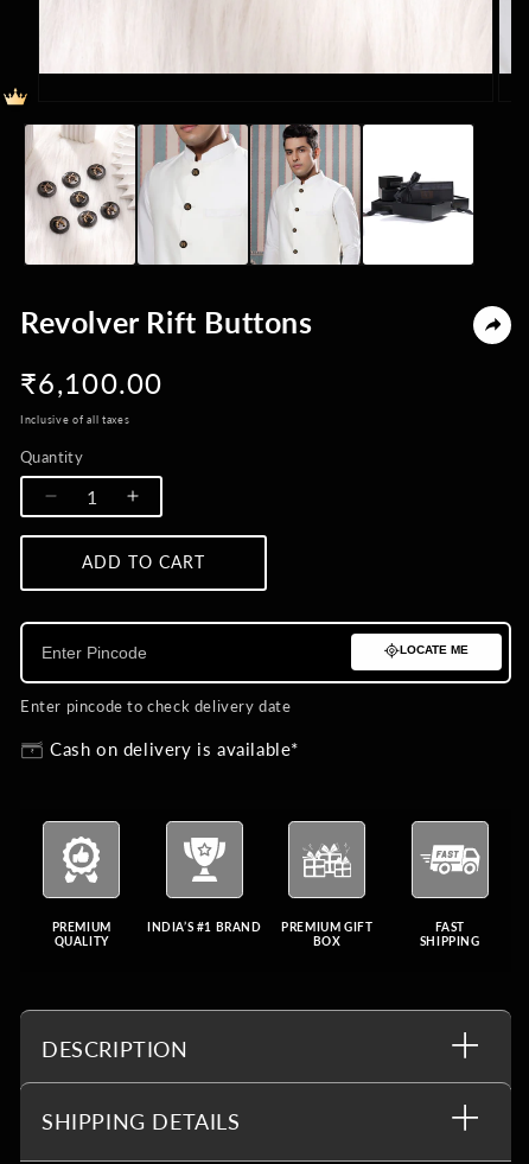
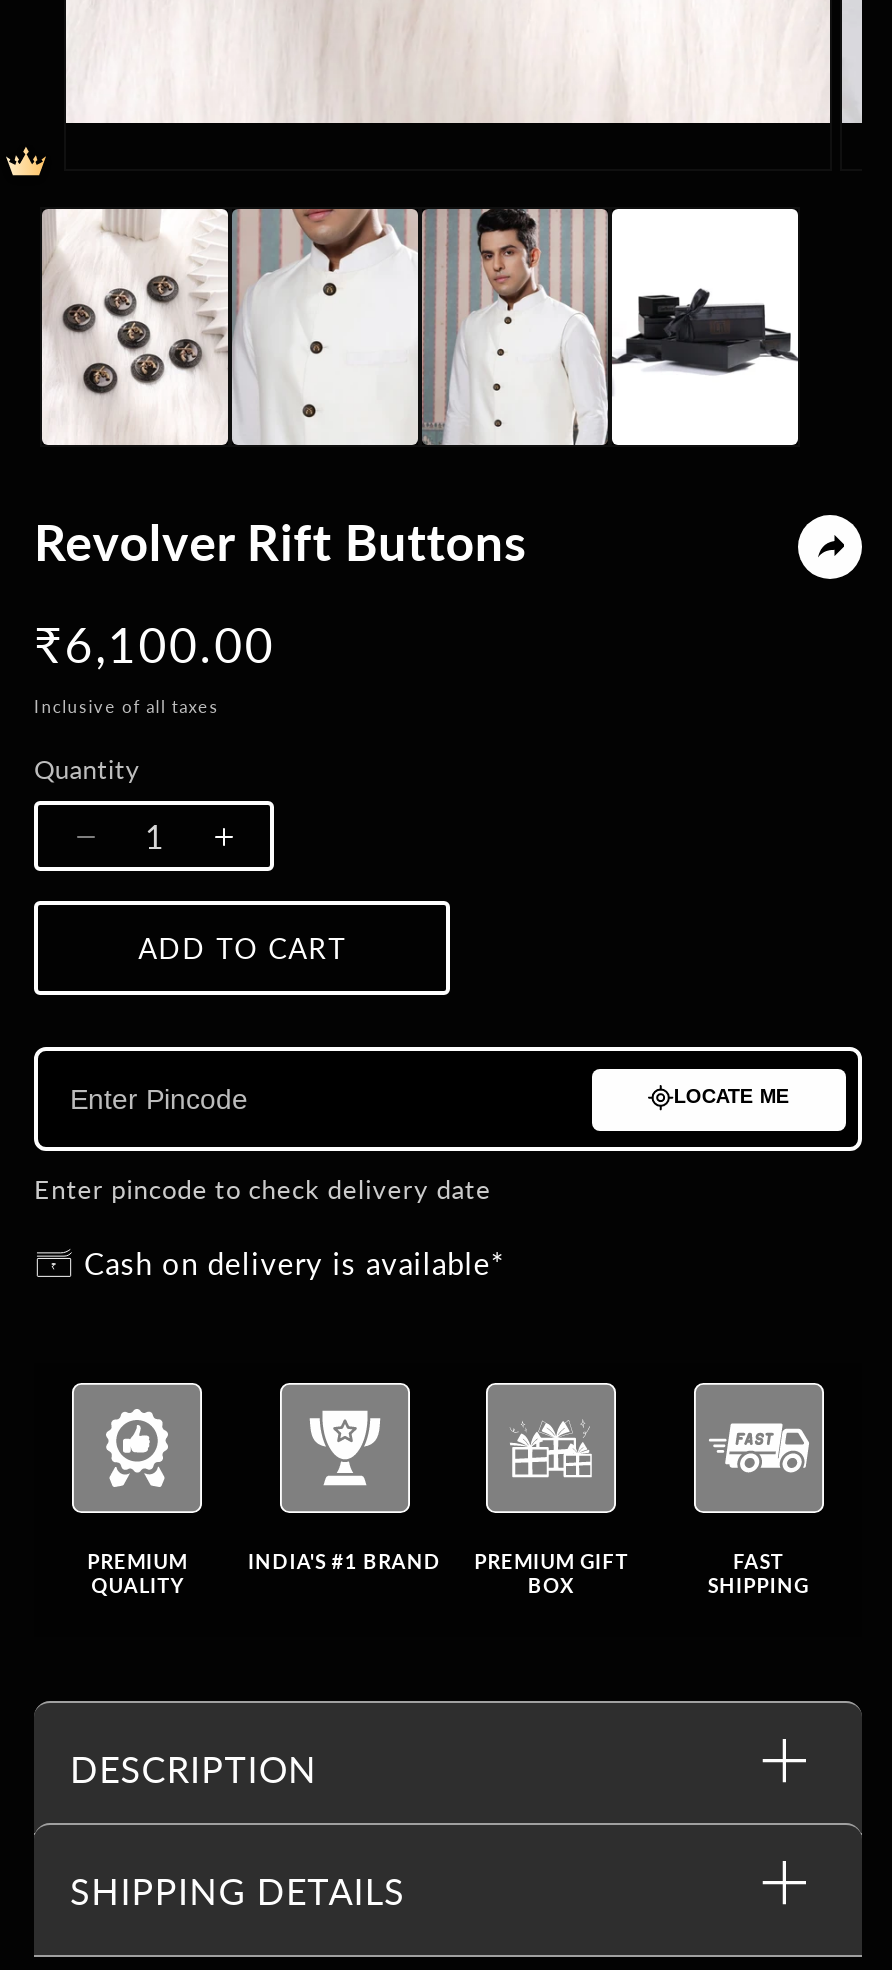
- INDIA’S #1 BRAND PREMIUM GIFT
+ INDIA'S #1 BRAND PREMIUM GIFT
